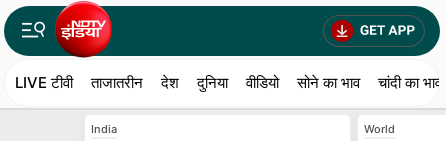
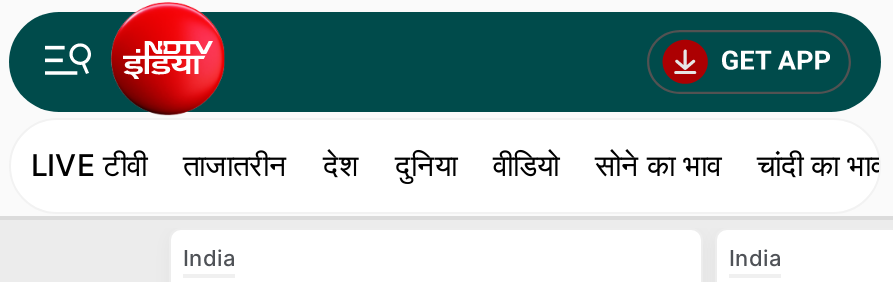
- World
+ India
